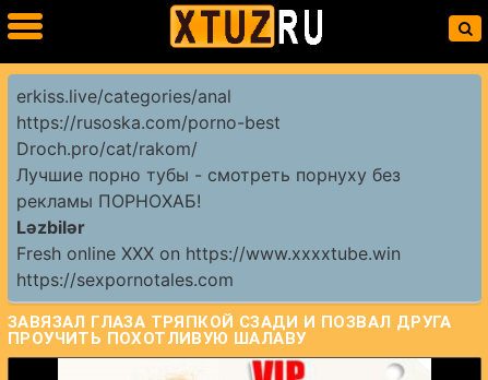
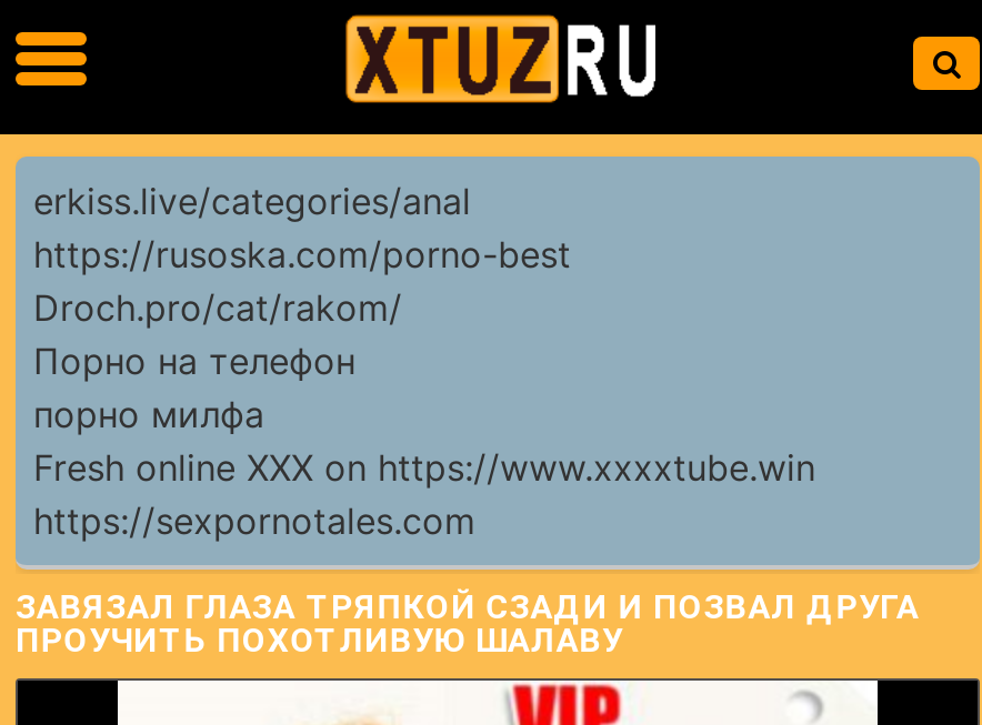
- Лучшие порно тубы - смотреть порнуху без
- рекламы ПОРНОХАБ!
- Ləzbilər
+ Порно на телефон
+ порно милфа
